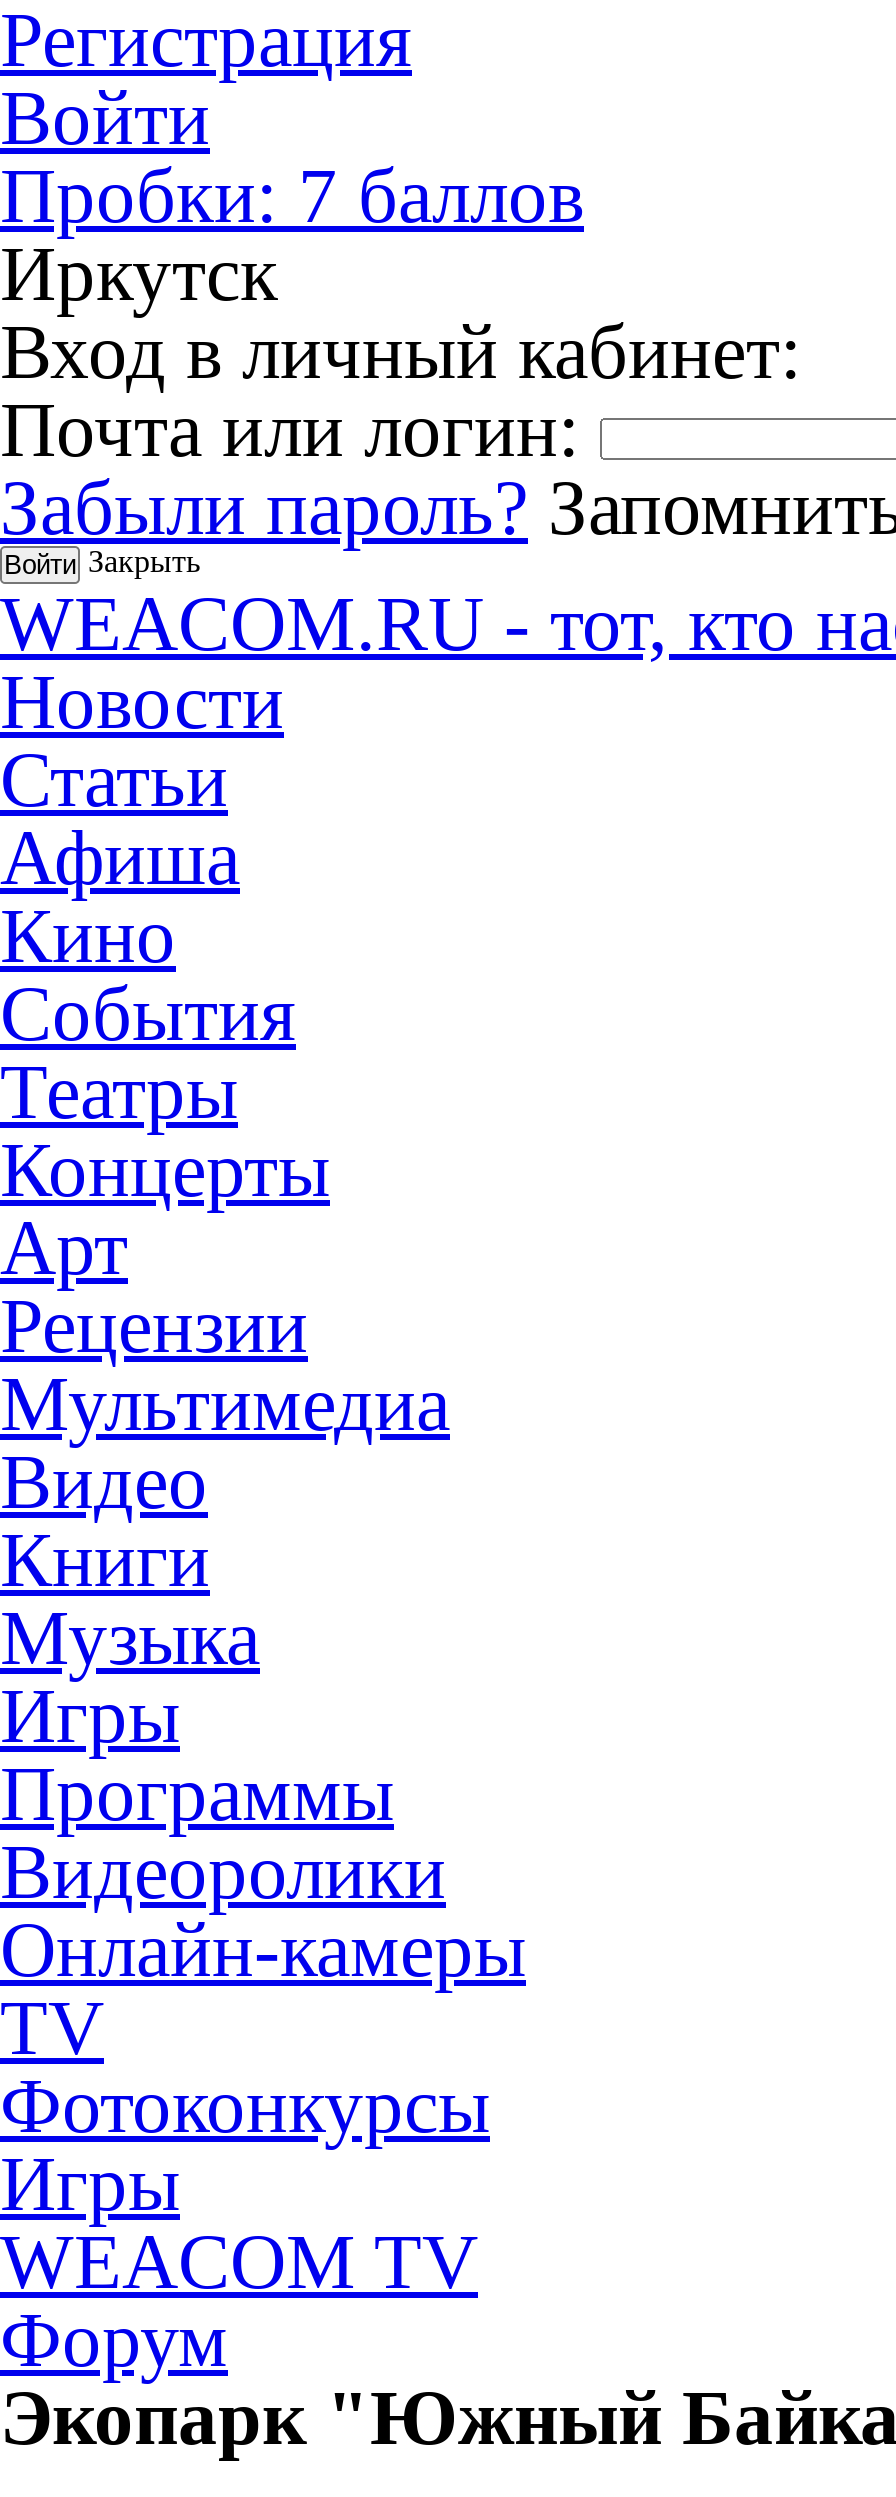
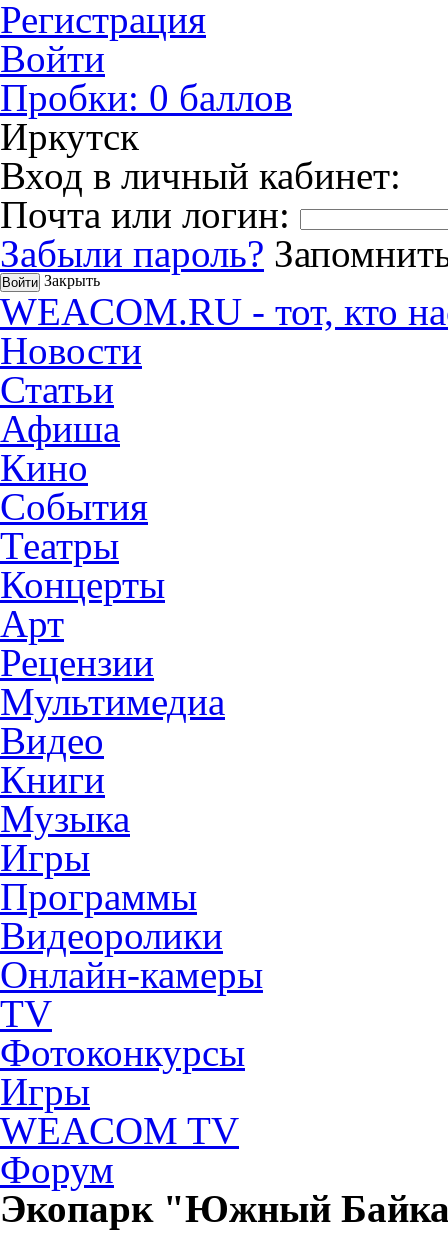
- Пробки: 7 баллов
+ Пробки: 0 баллов
